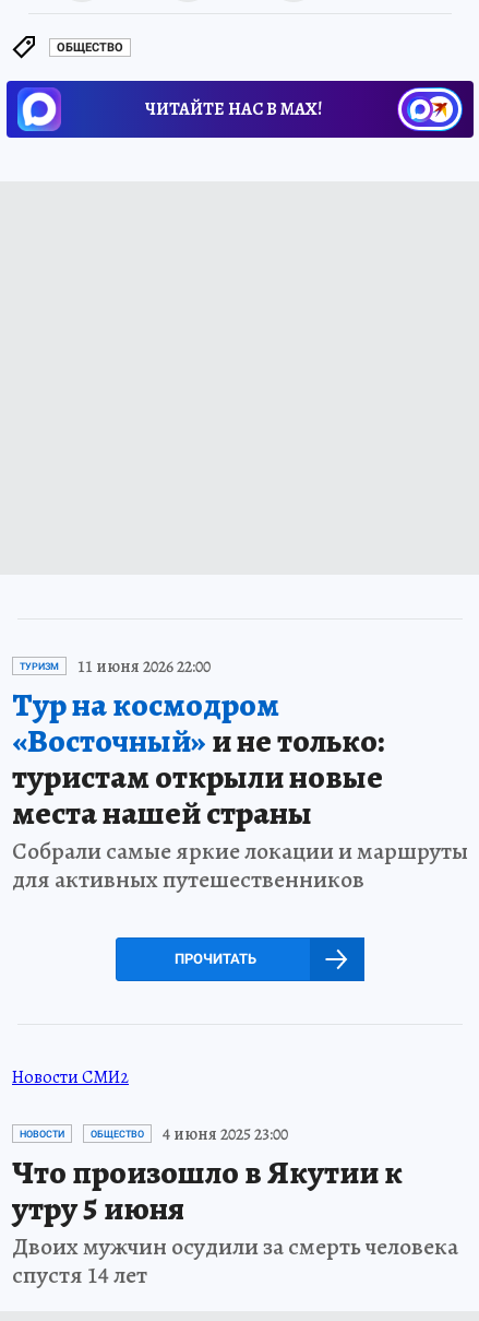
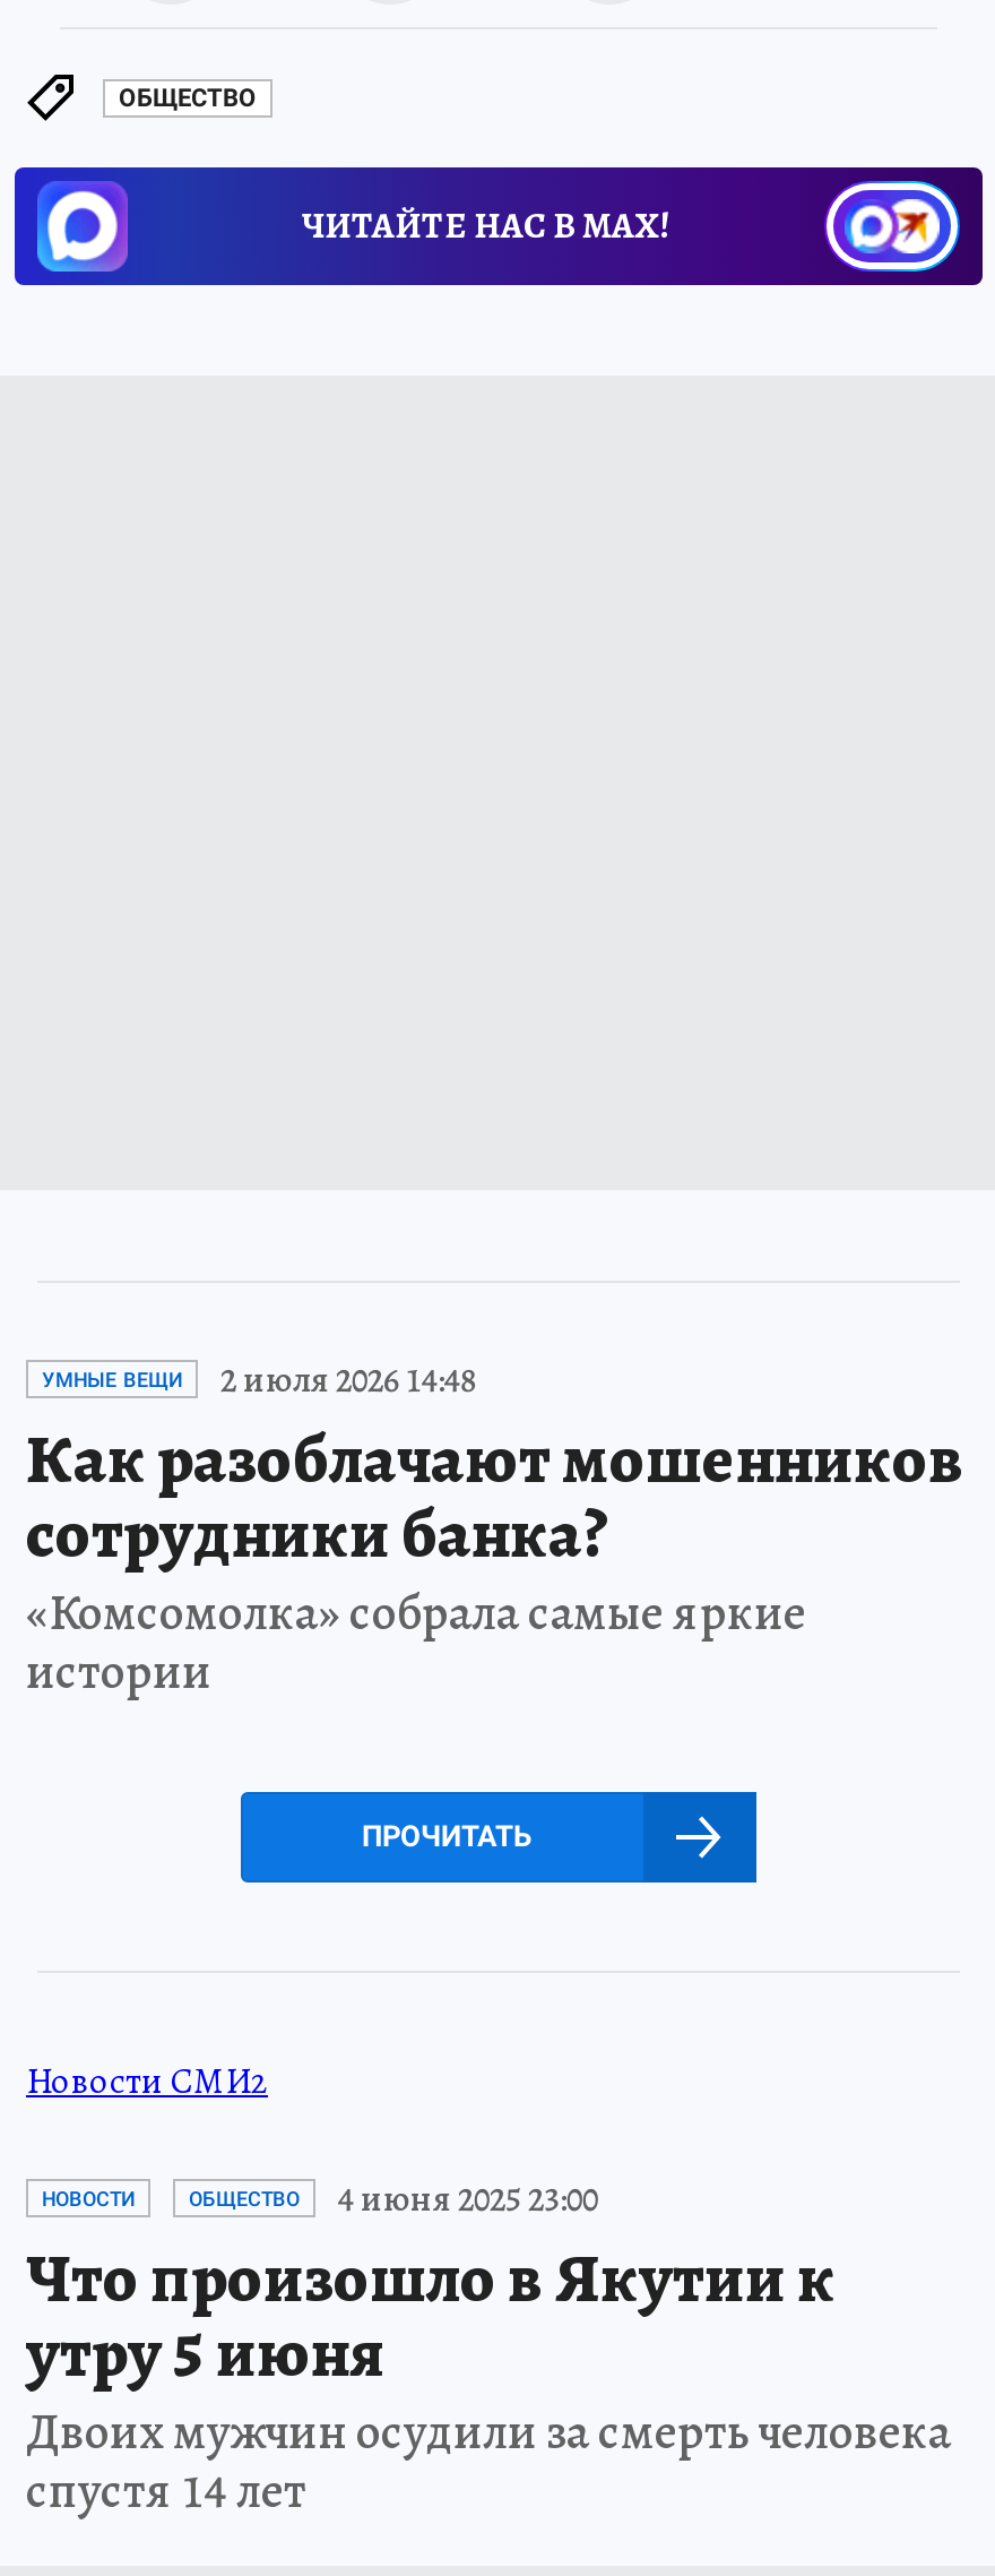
- ТУРИЗМ
- 11 июня 2026 22:00
- Тур на космодром
- «Восточный»и не только:
- туристам открыли новые
- места нашей страны
- Собрали самые яркие локации и маршруты
- для активных путешественников
+ УМНЫЕ ВЕЩИ
+ 2 июля 2026 14:48
+ Как разоблачают мошенников
+ сотрудники банка?
+ «Комсомолка» собрала самые яркие
+ истории
